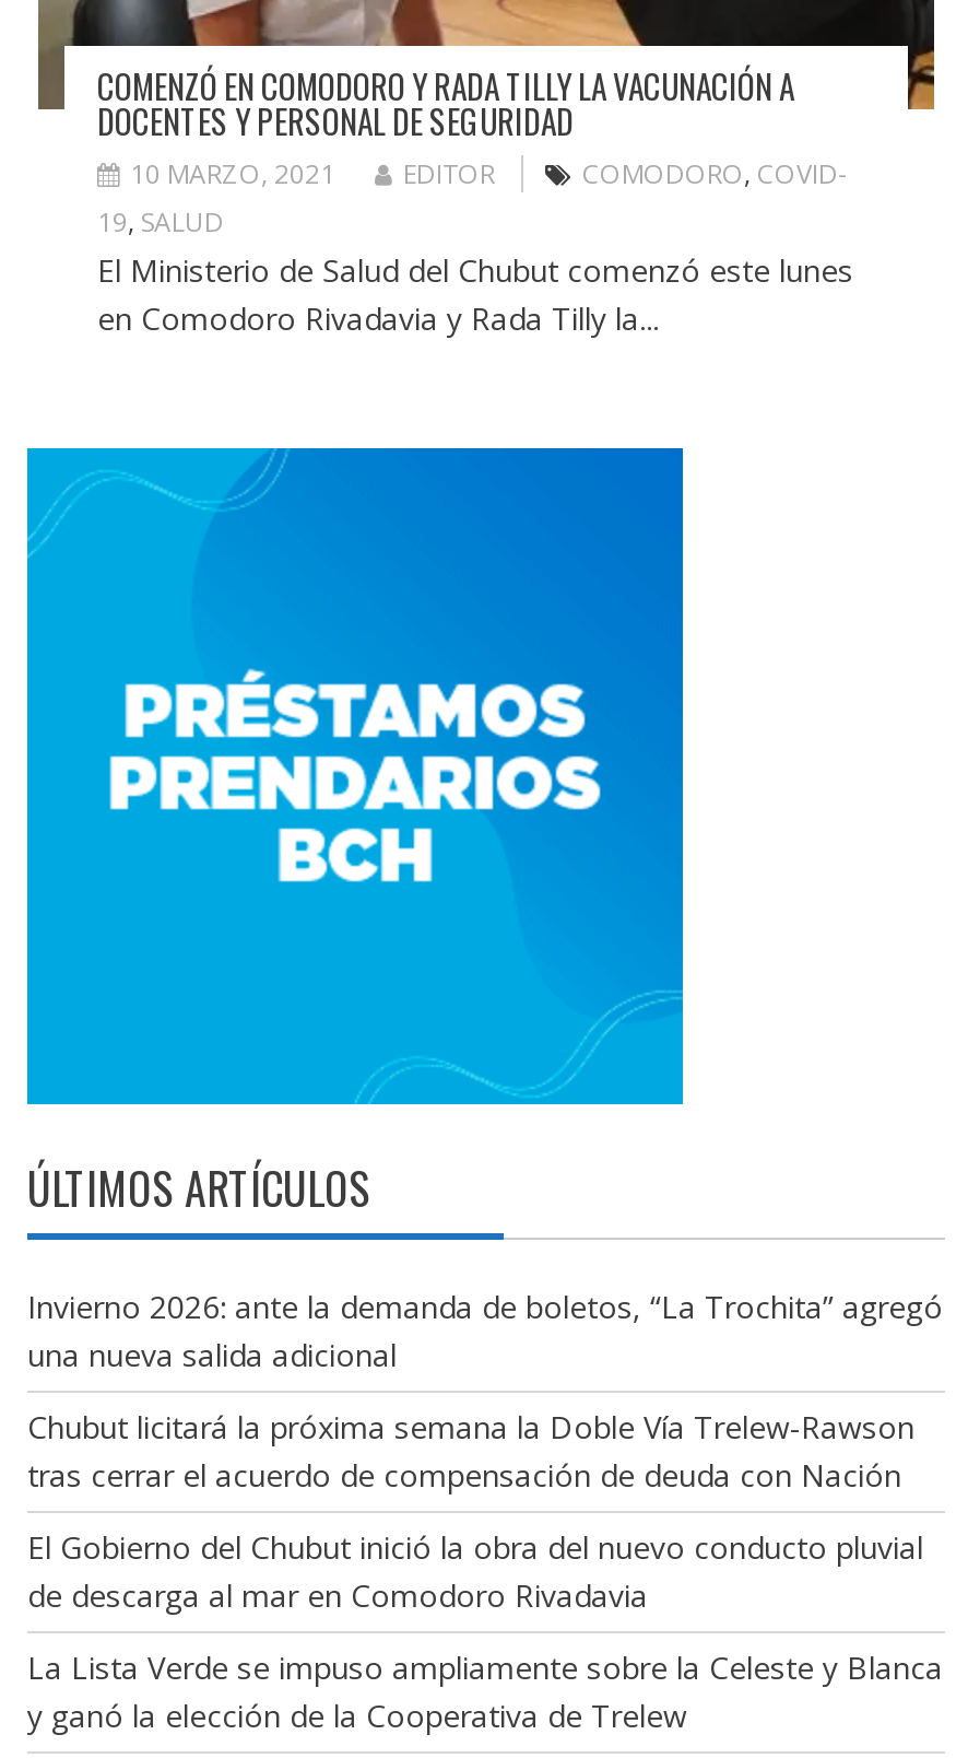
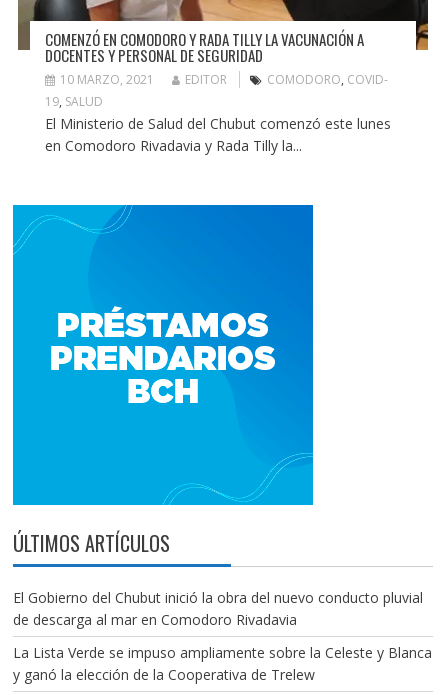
- Invierno 2026: ante la demanda de boletos, “La Trochita” agregó
- una nueva salida adicional
- Chubut licitará la próxima semana la Doble Vía Trelew-Rawson
- tras cerrar el acuerdo de compensación de deuda con Nación
